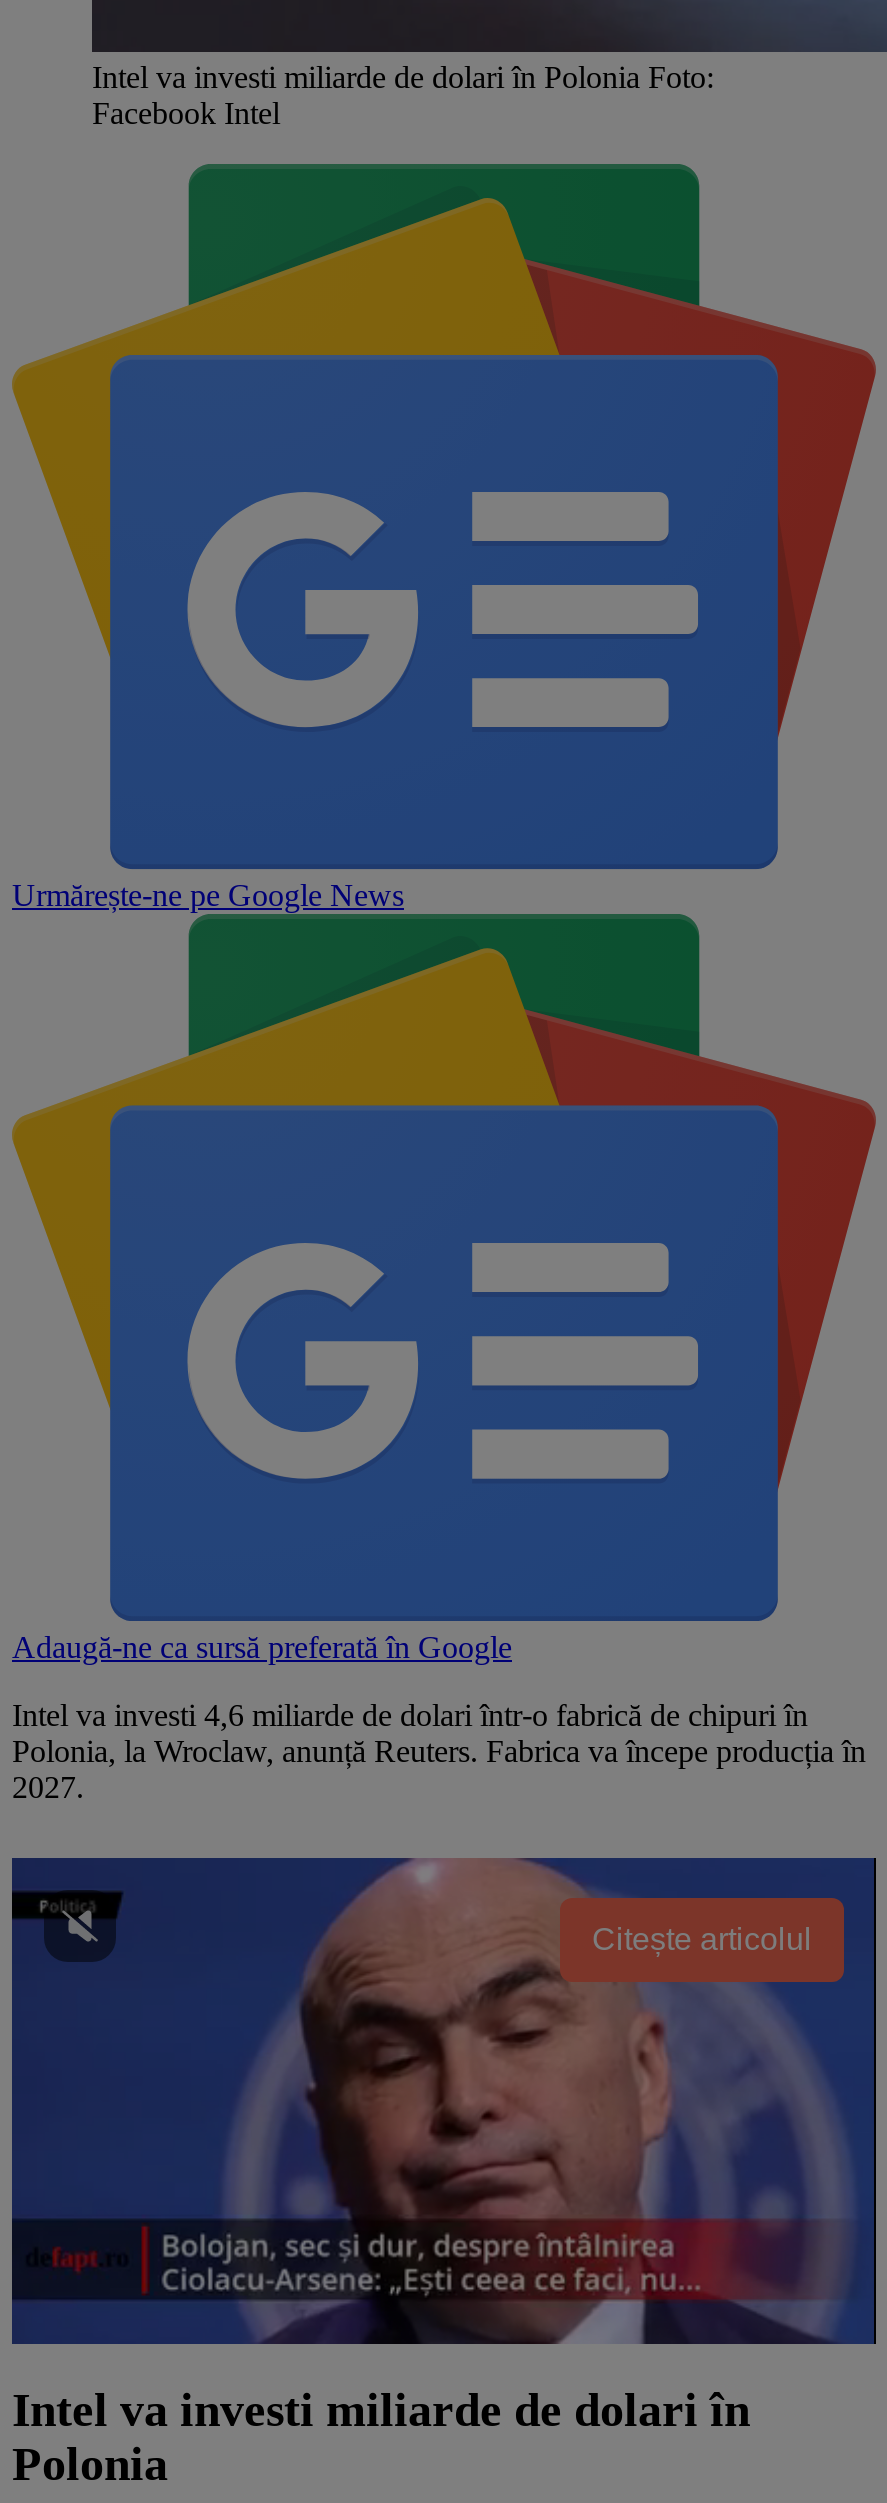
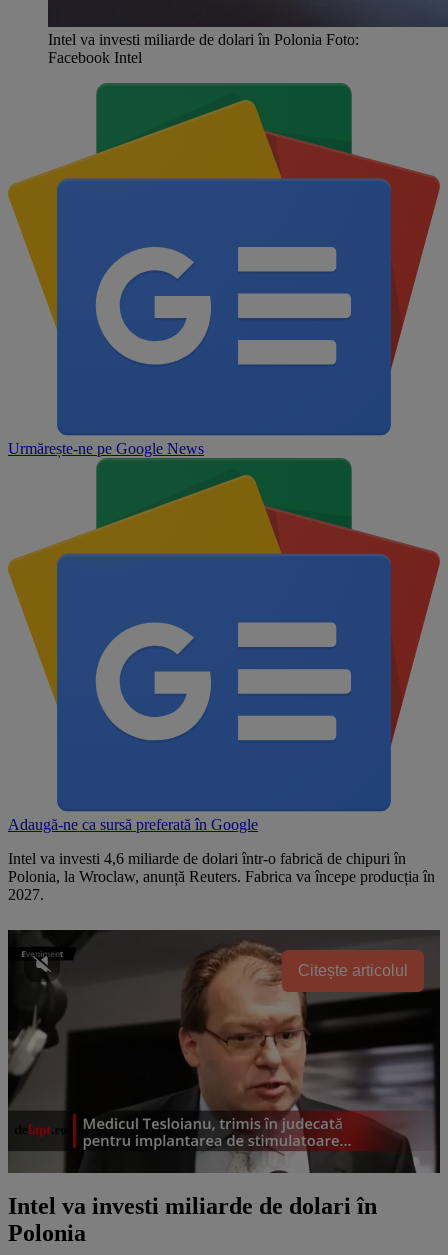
- [image]
+ [image]
